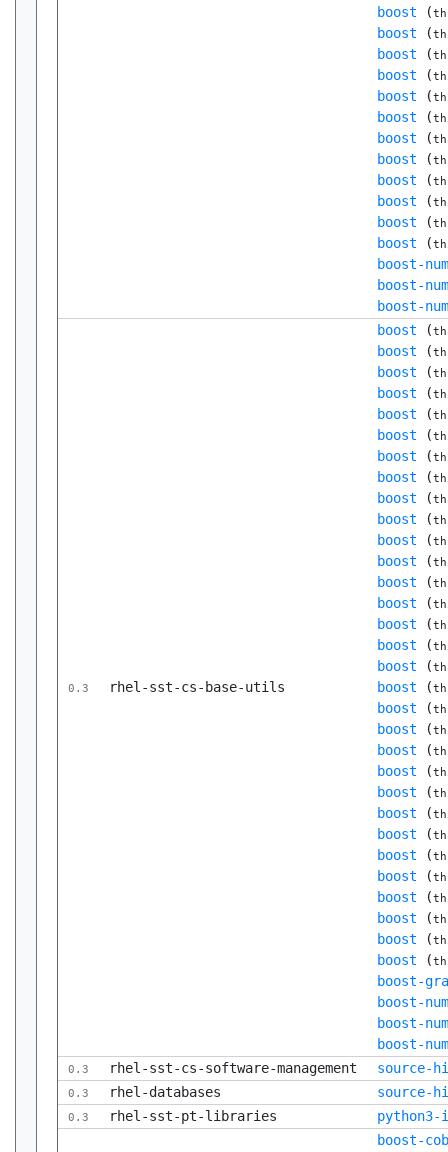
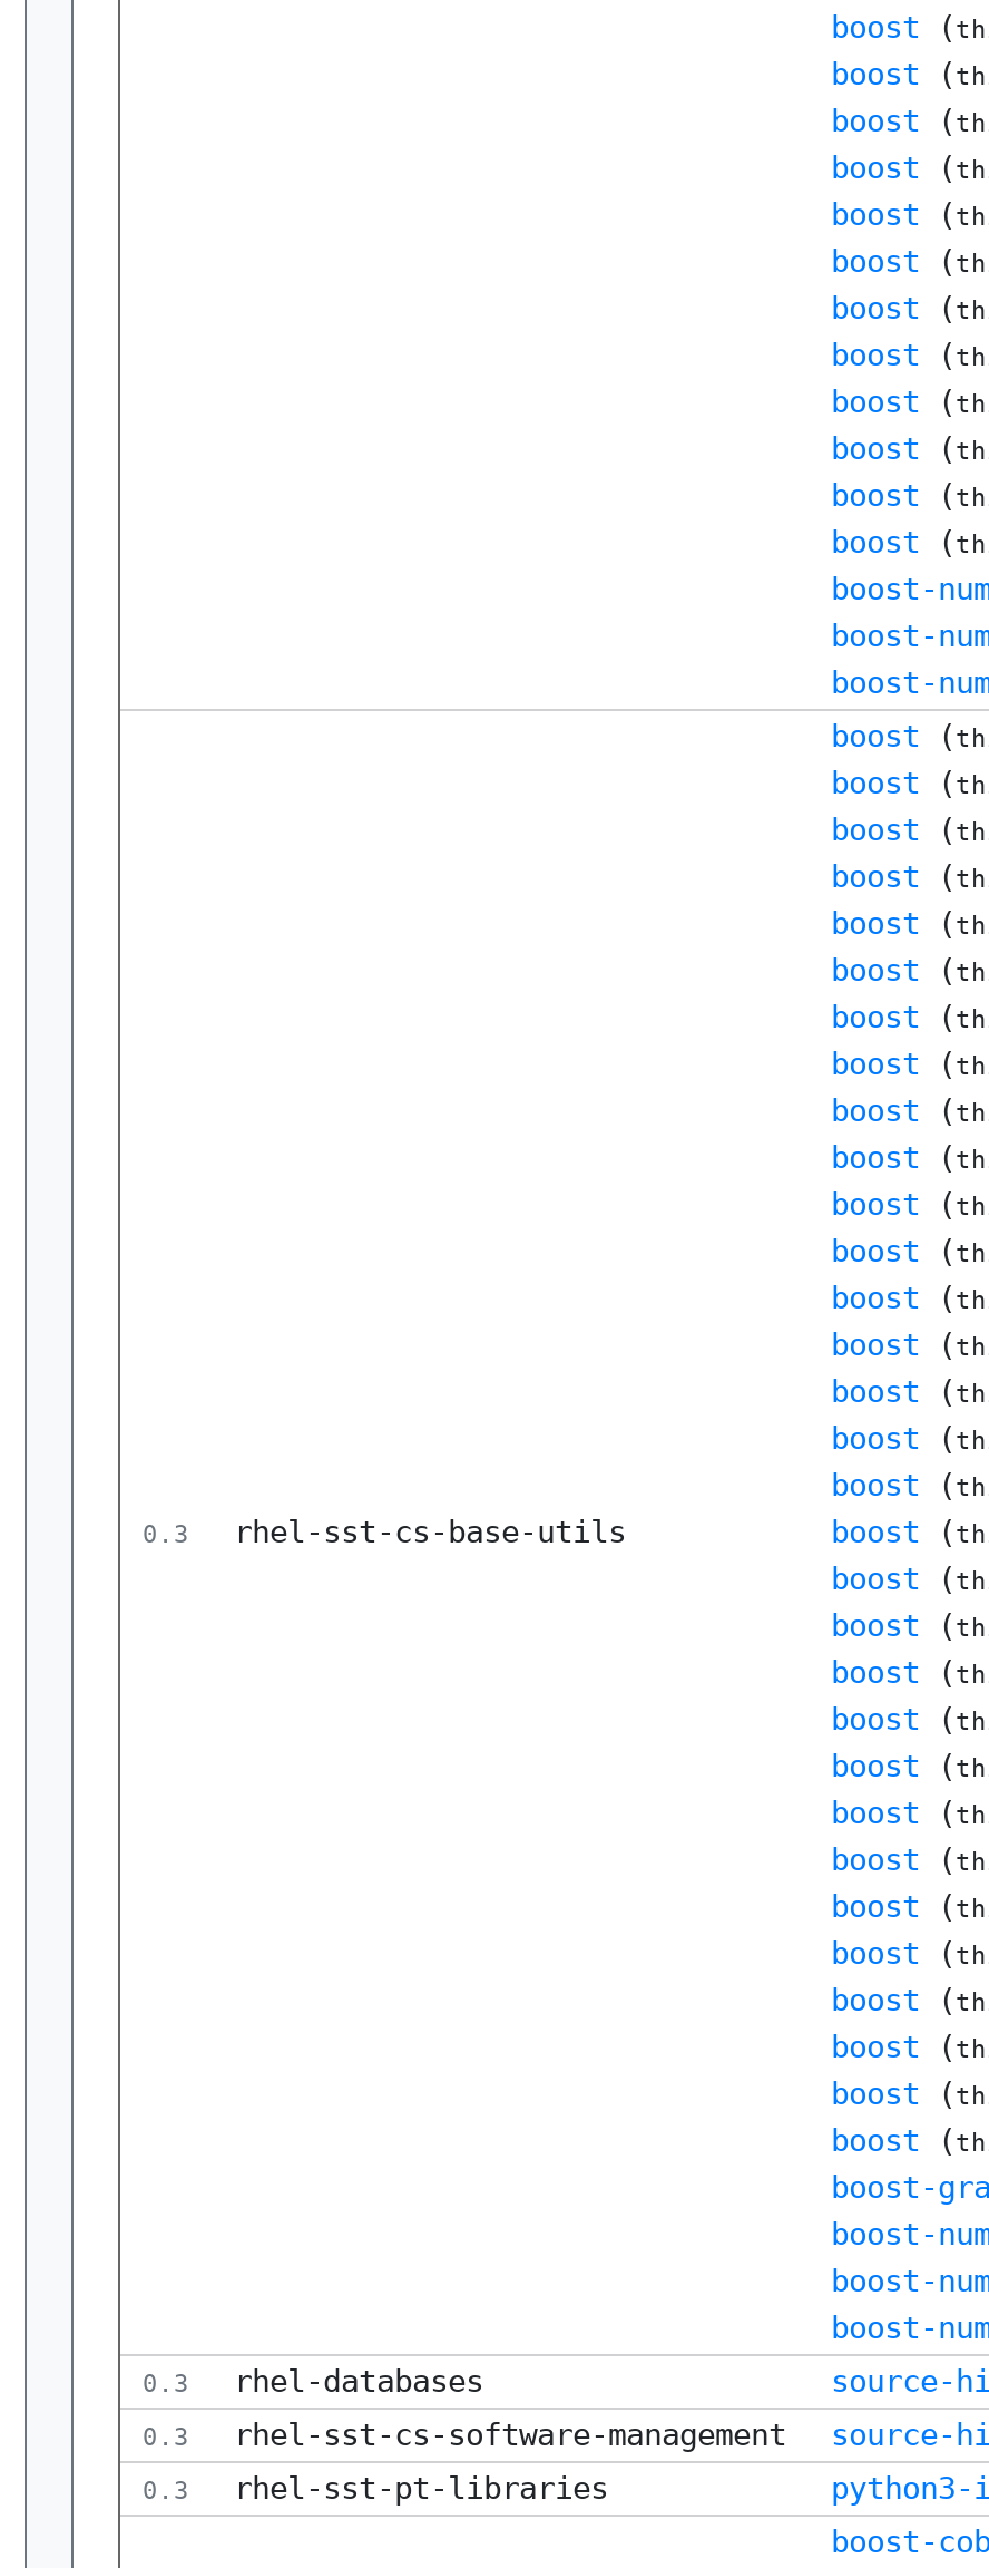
moved down: rhel-sst-cs-software-management

moved up: rhel-databases
